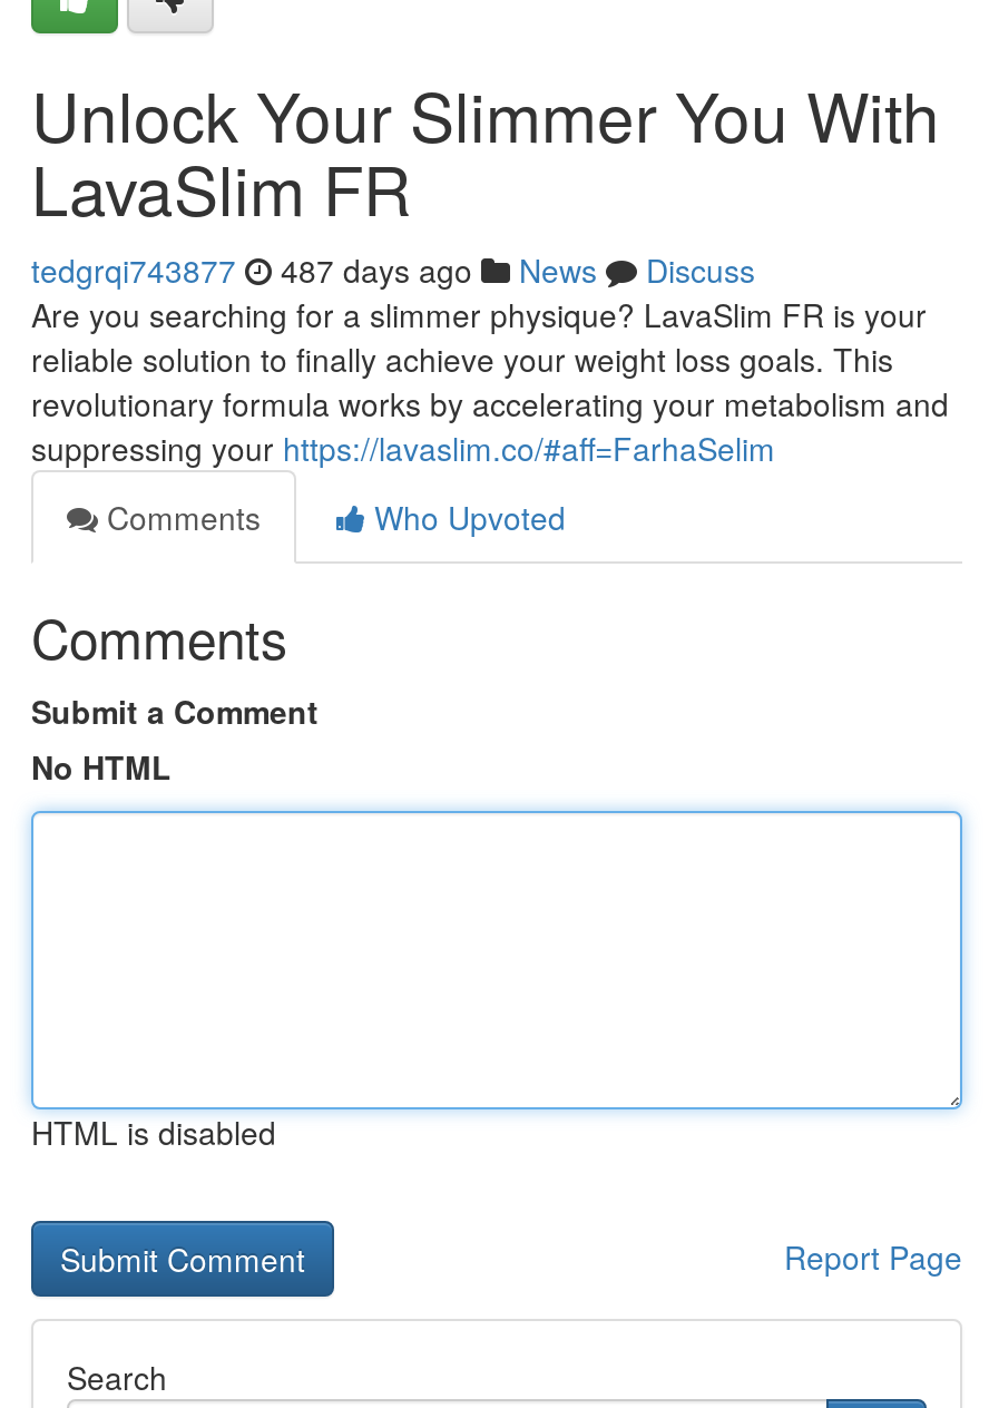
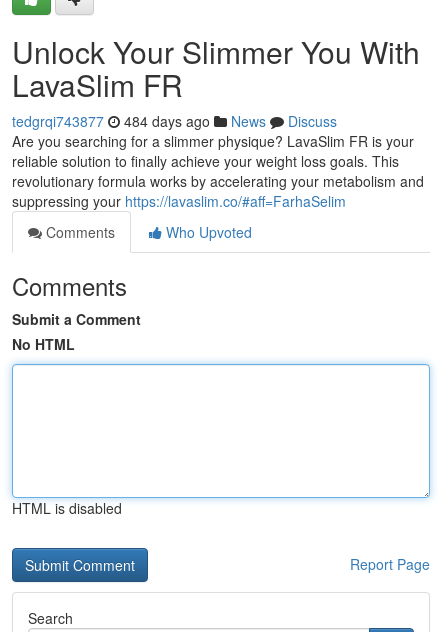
- tedgrqi743877 487 days ago News Discuss
+ tedgrqi743877 484 days ago News Discuss
